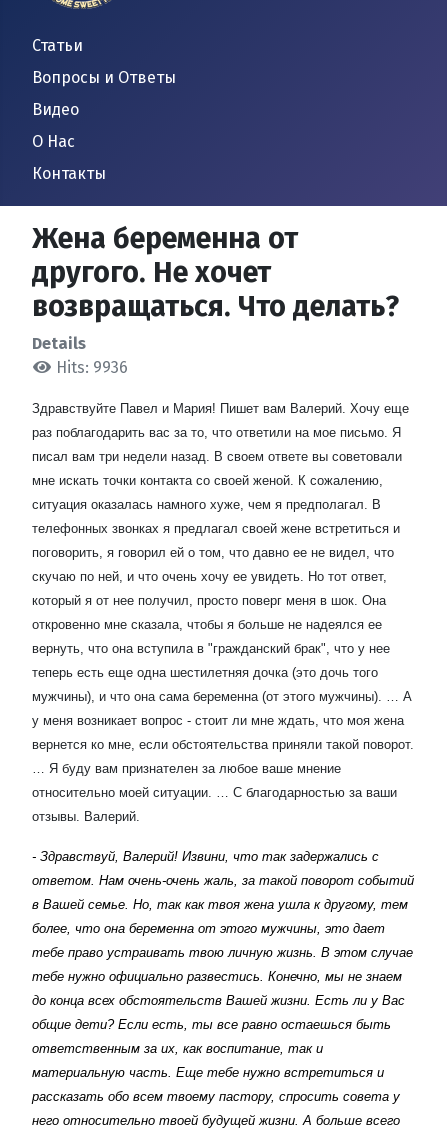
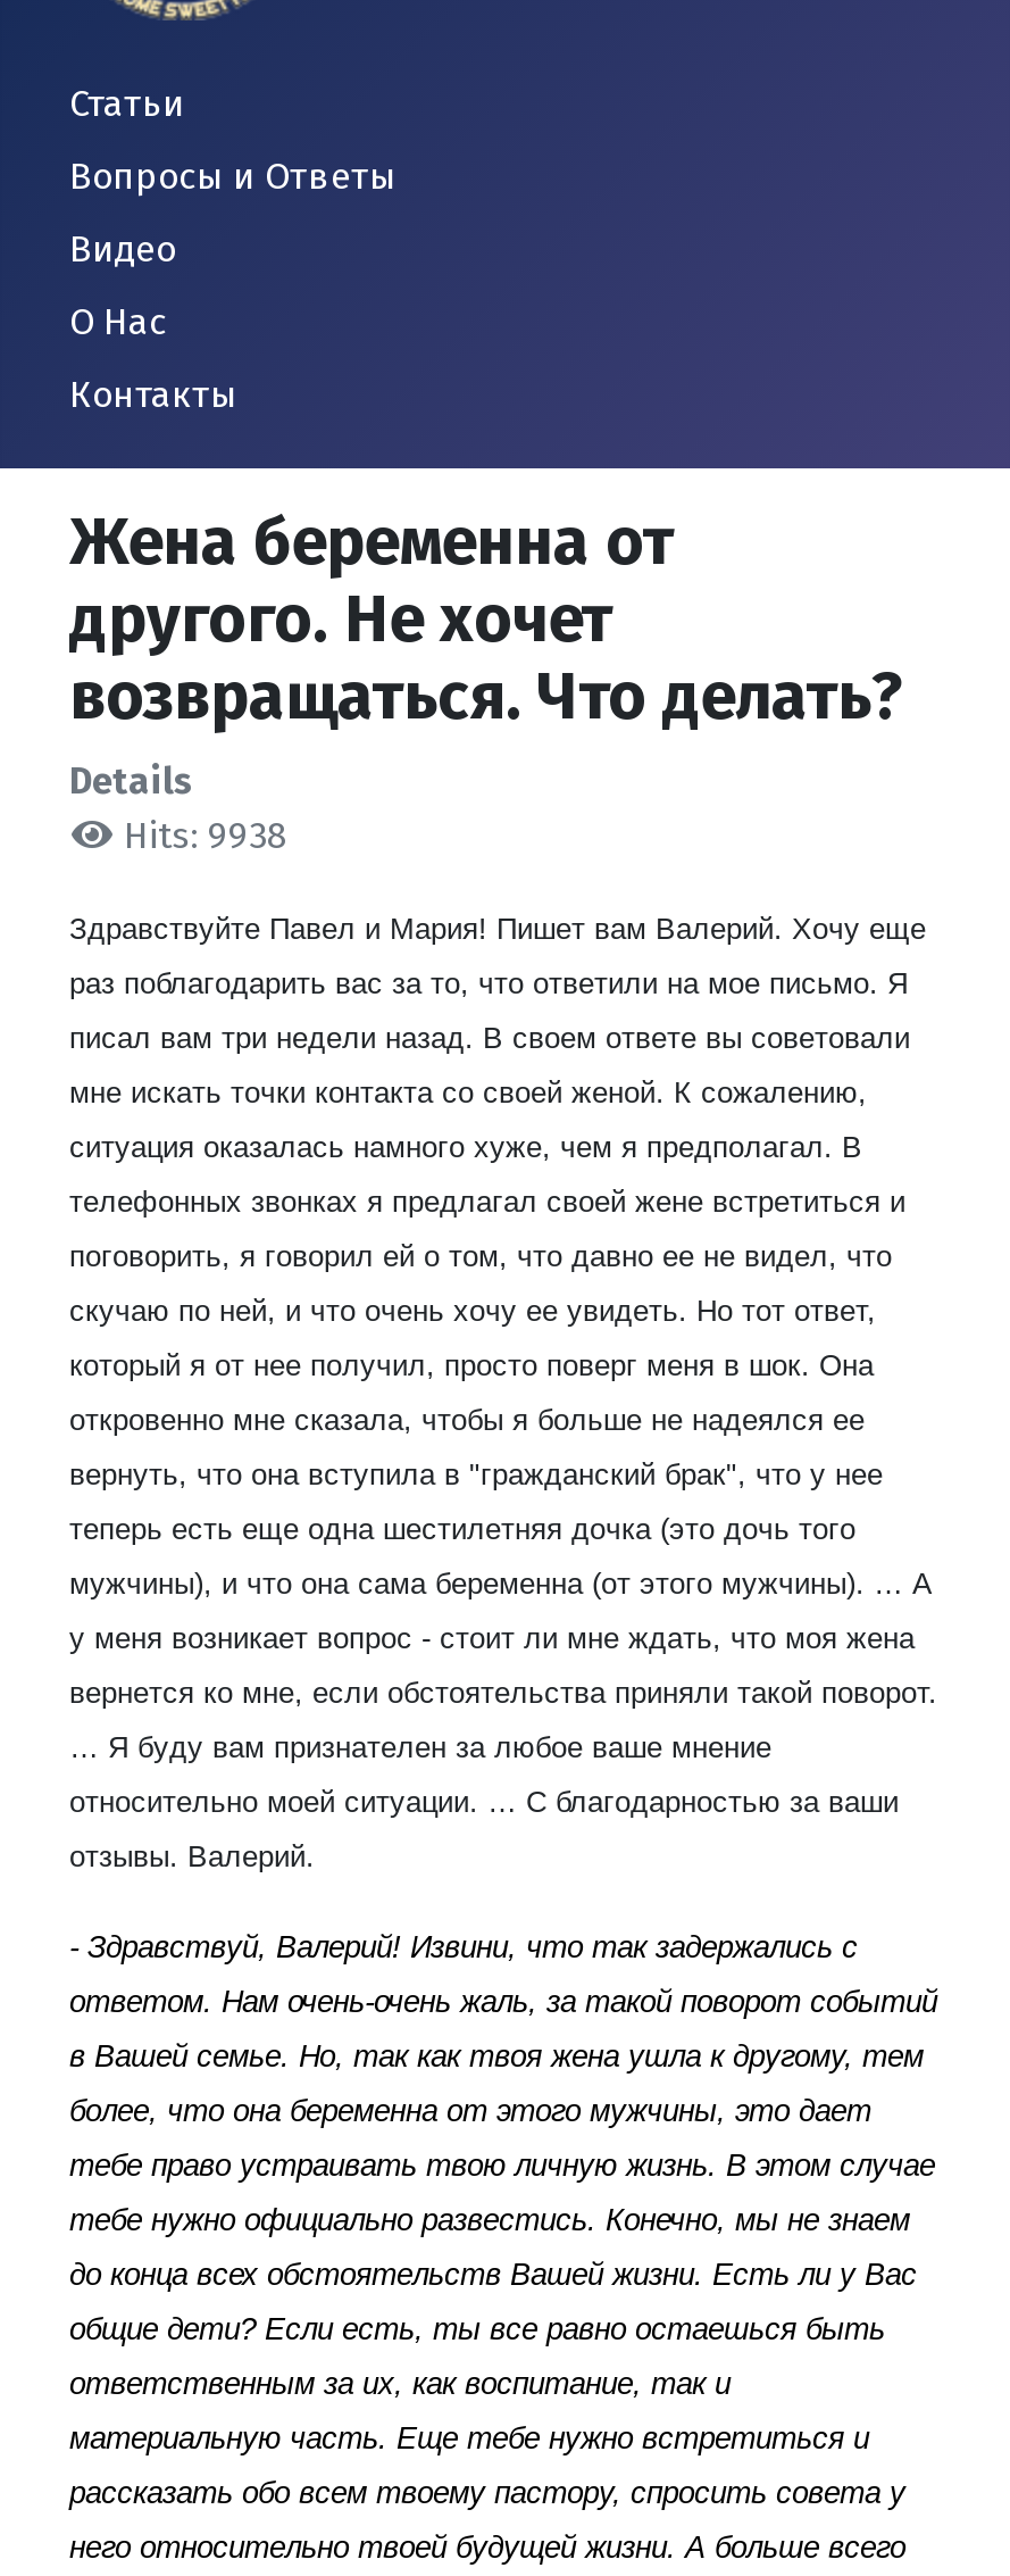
- Hits: 9936
+ Hits: 9938
